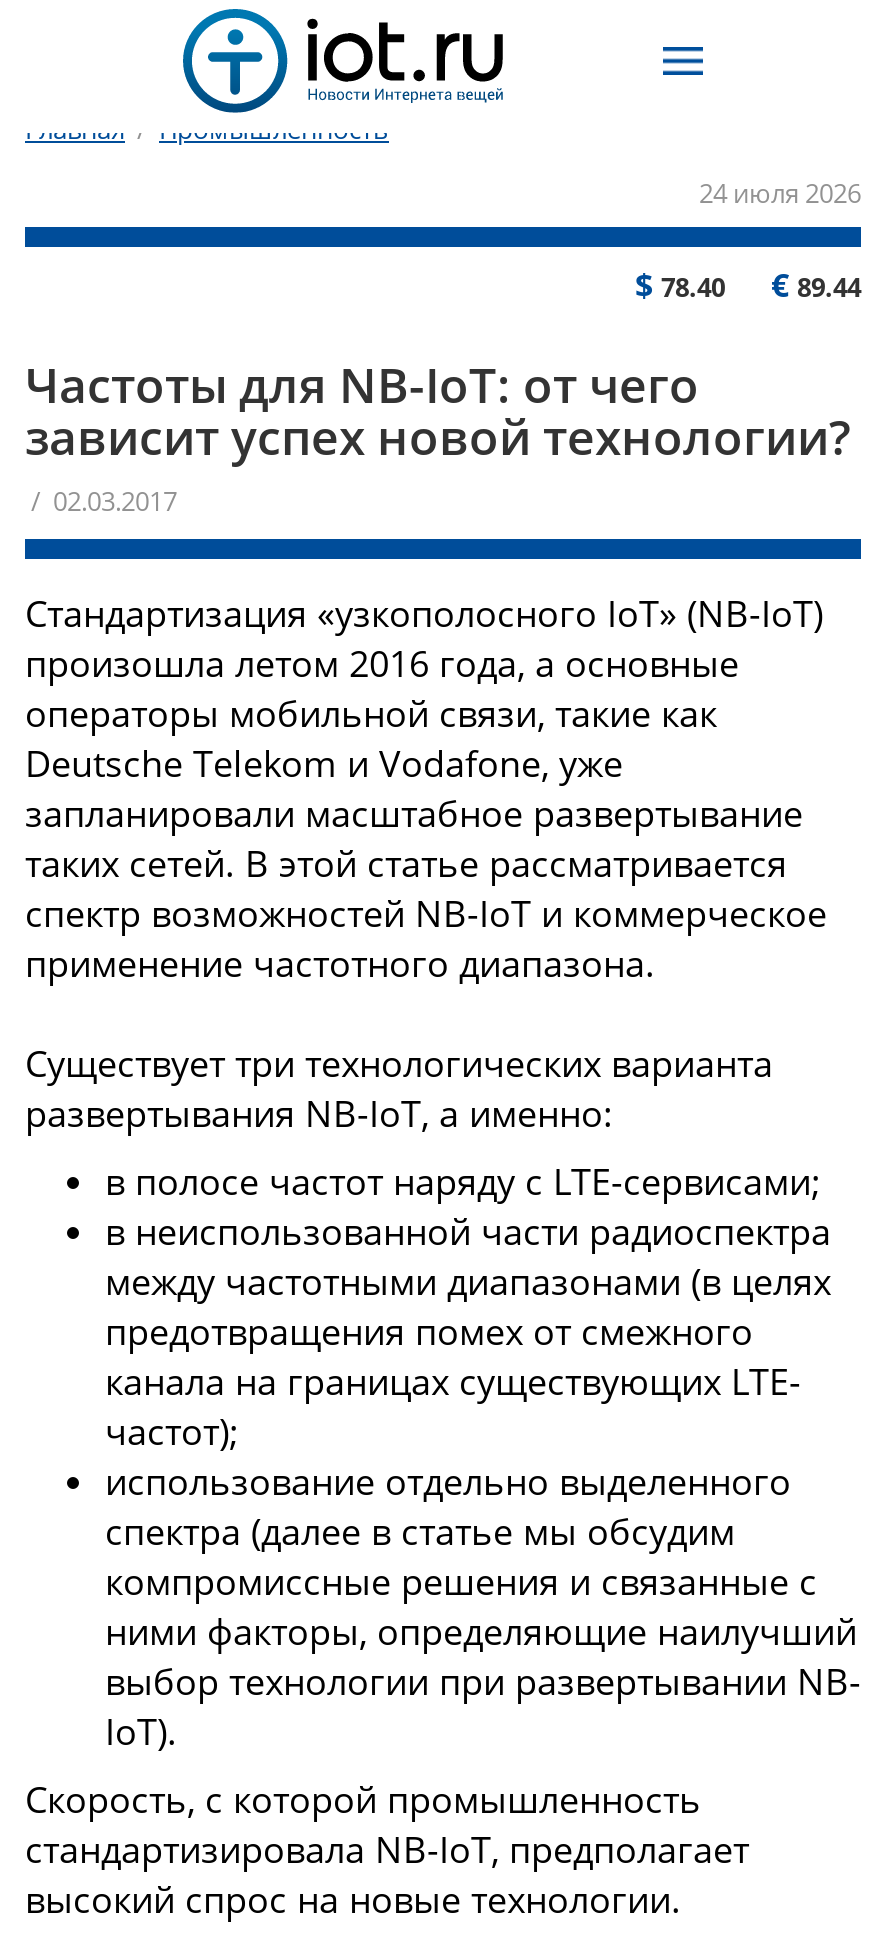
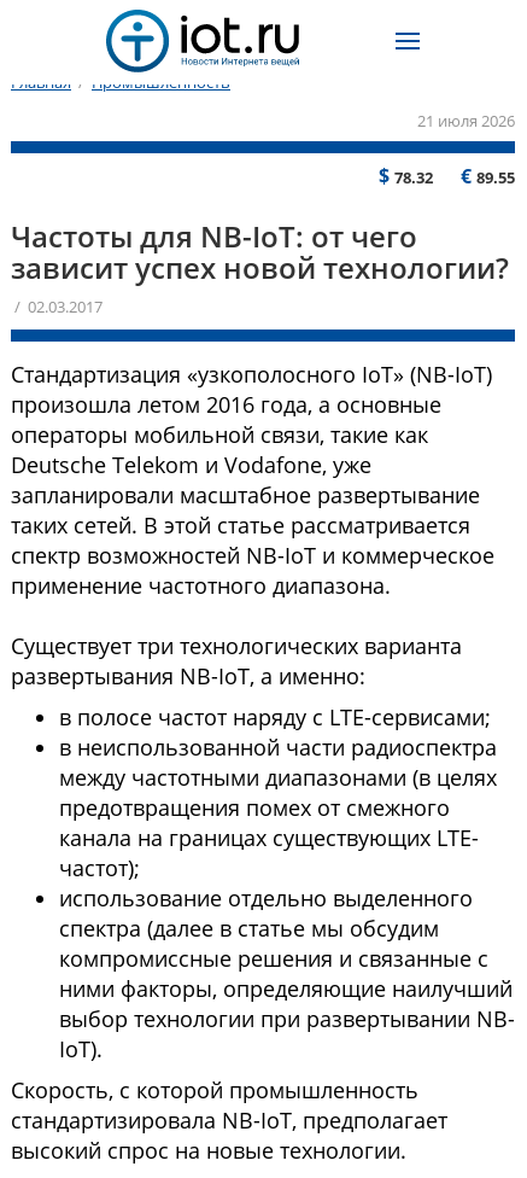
- 24 июля 2026
+ 21 июля 2026

- $78.40
+ $78.32

- €89.44
+ €89.55
